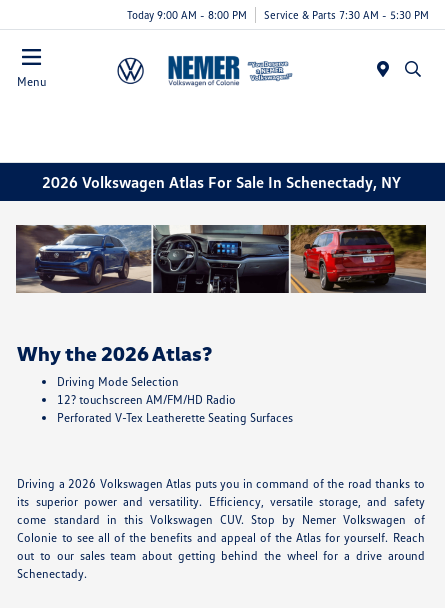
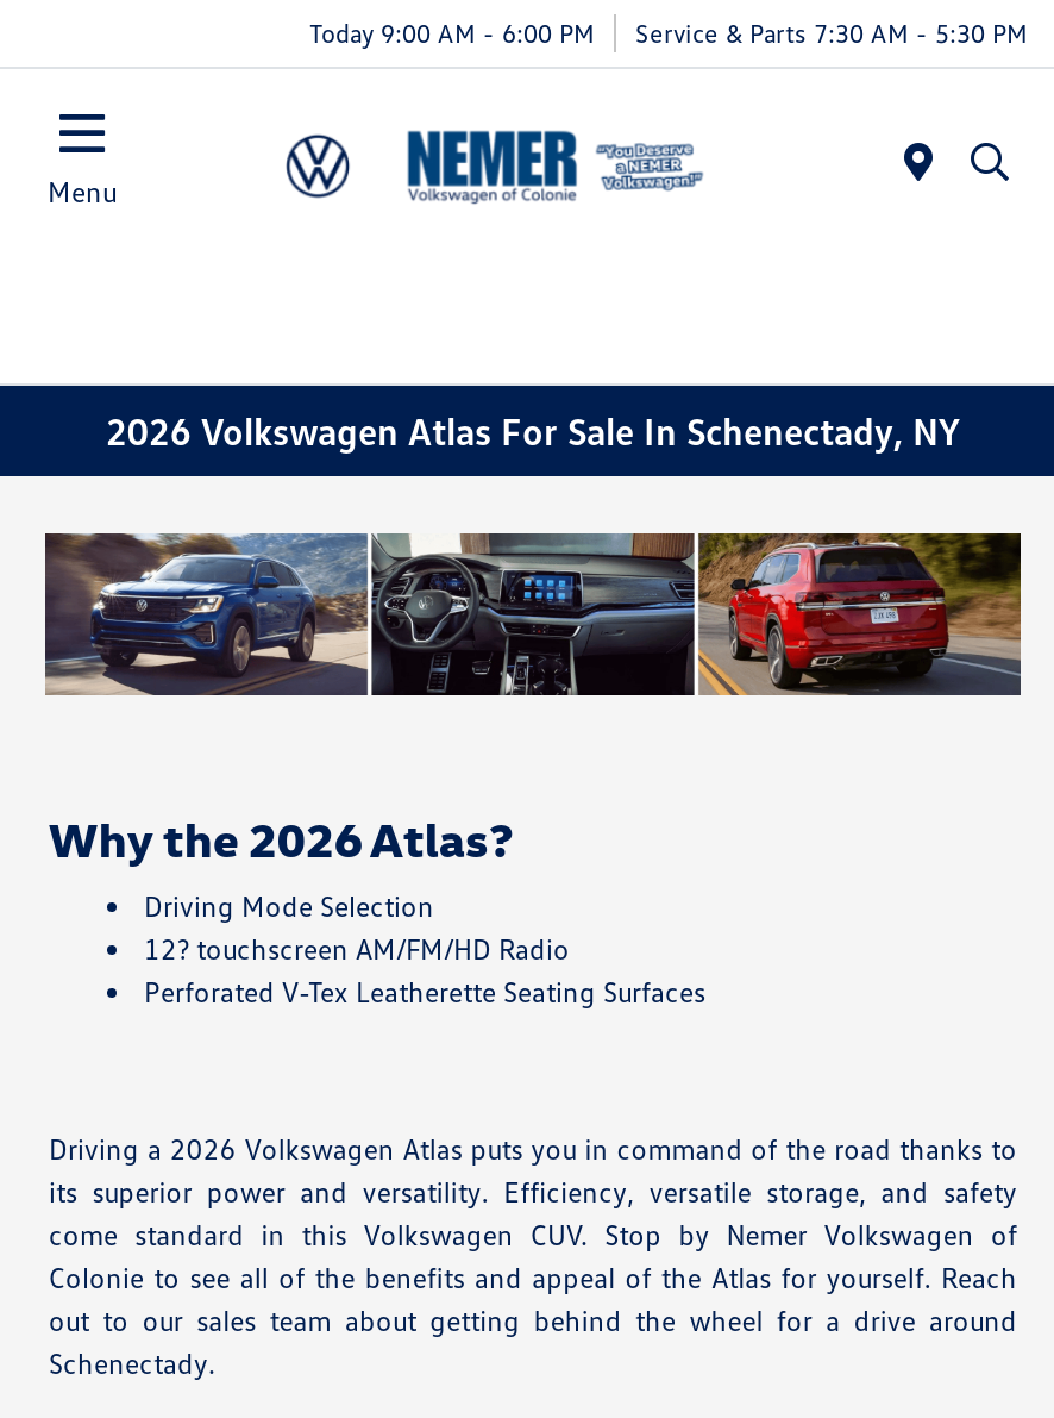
- Today 9:00 AM - 8:00 PM Service & Parts 7:30 AM - 5:30 PM
+ Today 9:00 AM - 6:00 PM Service & Parts 7:30 AM - 5:30 PM
